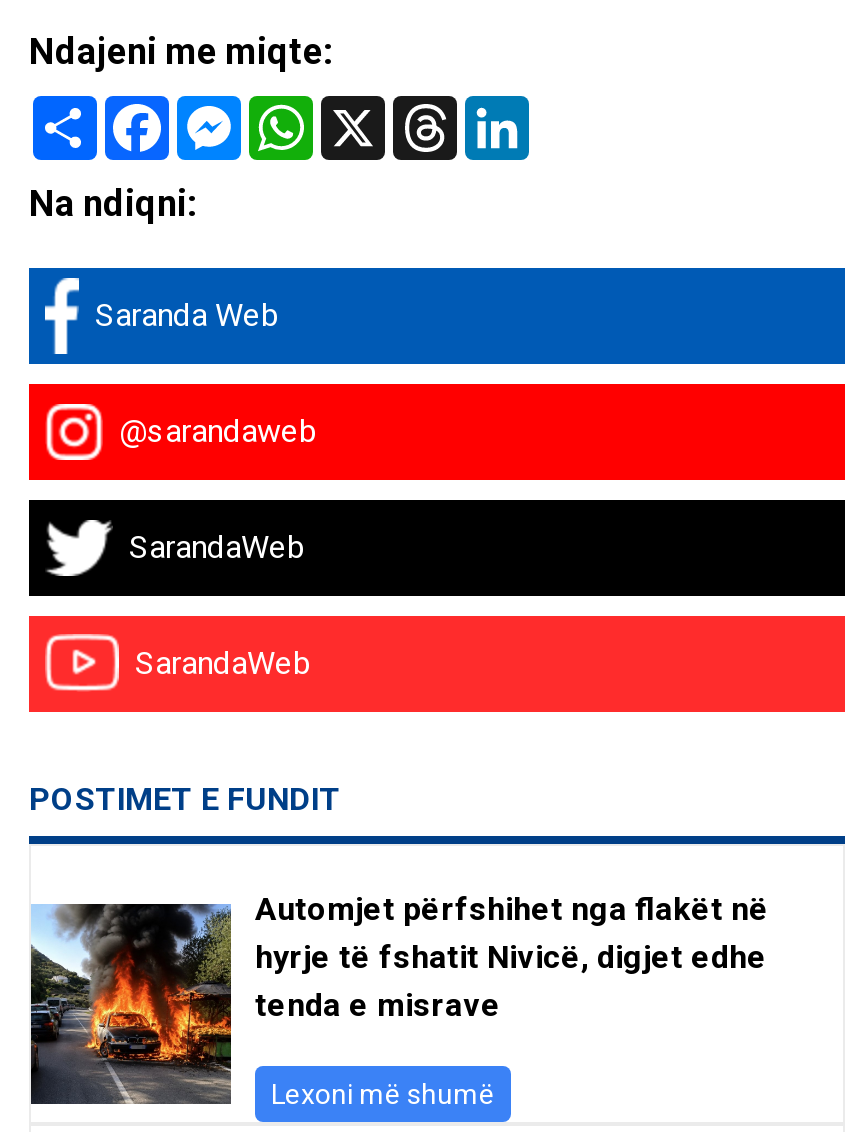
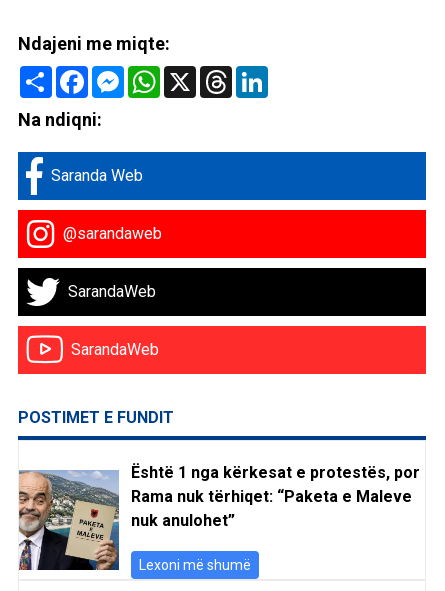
- [image]
- Automjet përfshihet nga flakët në
- hyrje të fshatit Nivicë, digjet edhe
- tenda e misrave
+ [image]
+ Është 1 nga kërkesat e protestës, por
+ Rama nuk tërhiqet: “Paketa e Maleve
+ nuk anulohet”
